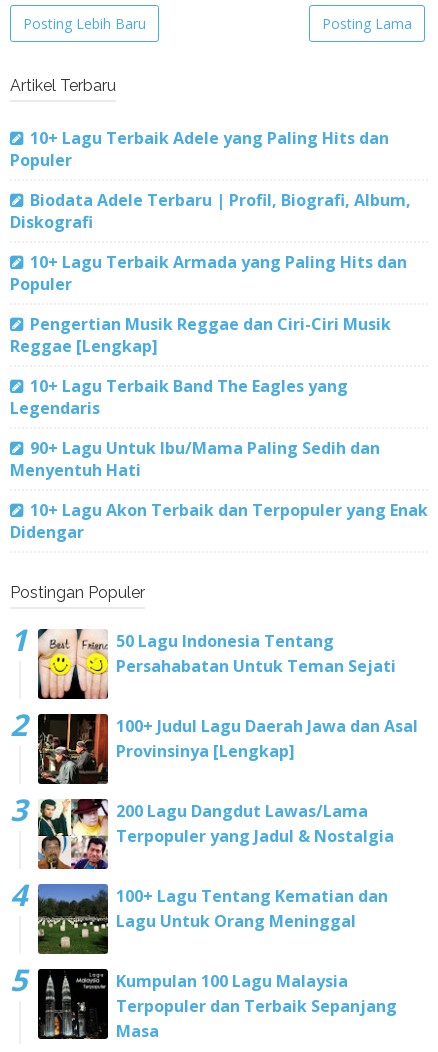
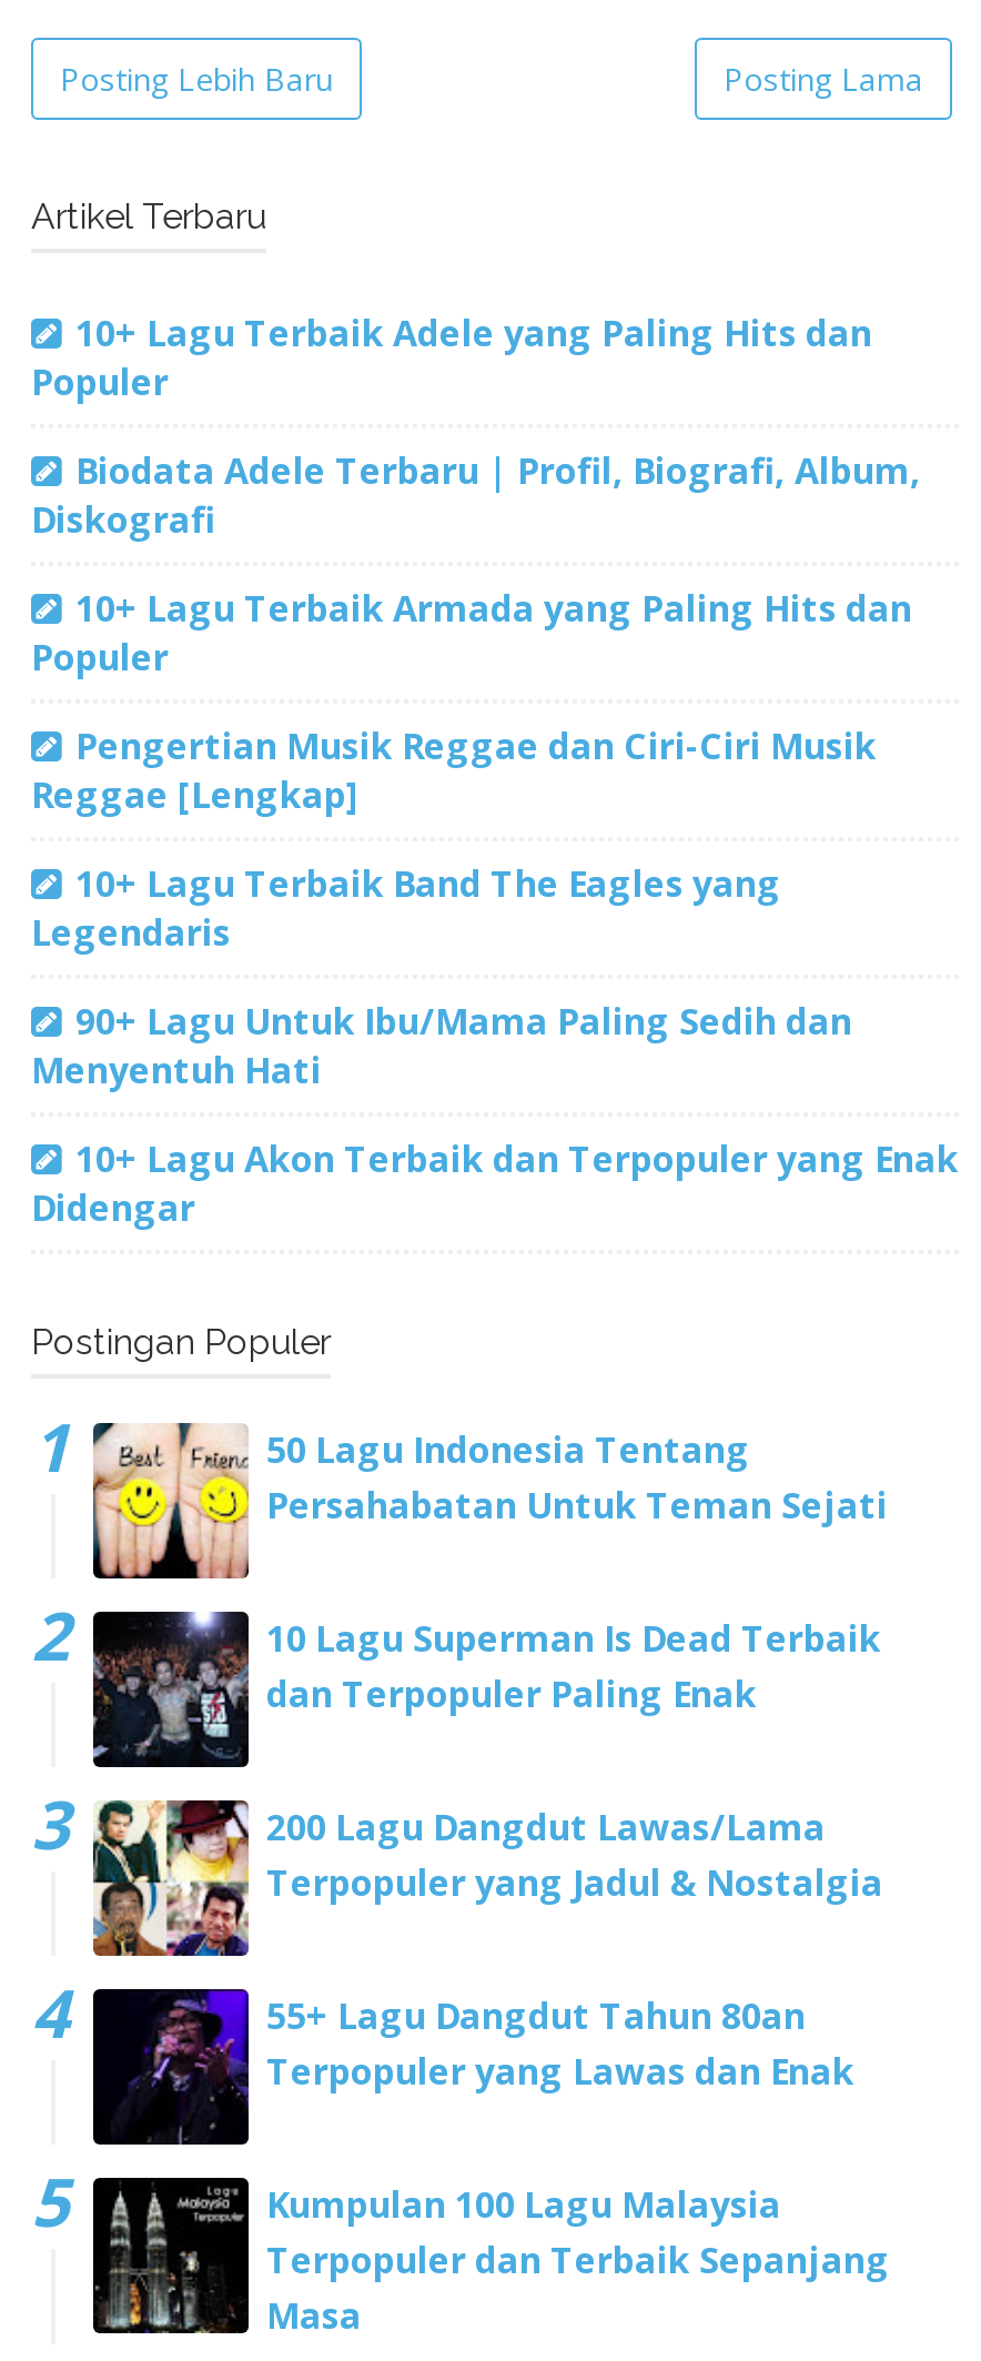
- [image]
- 100+ Judul Lagu Daerah Jawa dan Asal
- Provinsinya [Lengkap]
+ [image]
+ 10 Lagu Superman Is Dead Terbaik
+ dan Terpopuler Paling Enak

- [image]
- 100+ Lagu Tentang Kematian dan
- Lagu Untuk Orang Meninggal
+ [image]
+ 55+ Lagu Dangdut Tahun 80an
+ Terpopuler yang Lawas dan Enak
